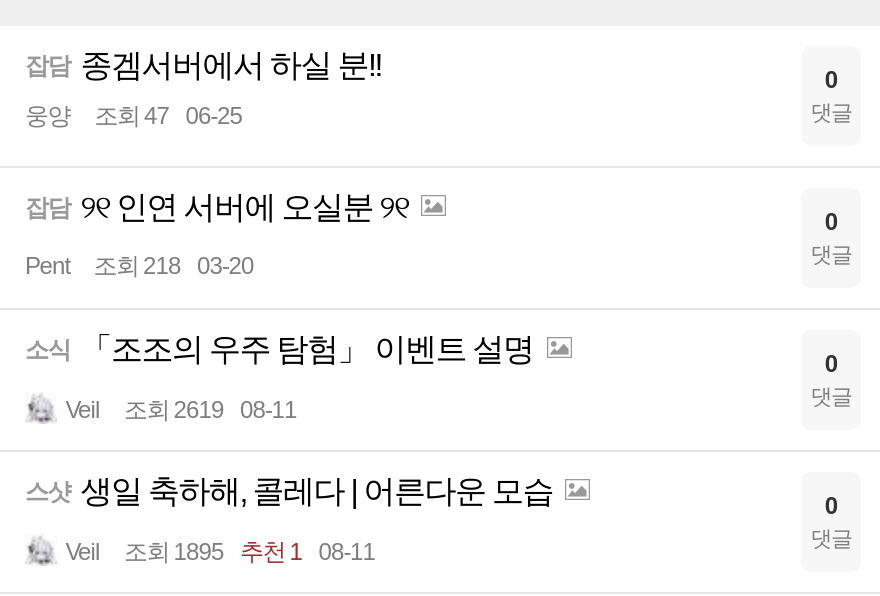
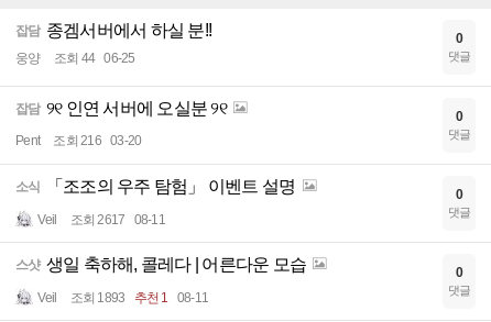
- 웅양 조회 47 06-25
+ 웅양 조회 44 06-25

- Pent 조회 218 03-20
+ Pent 조회 216 03-20

- Veil 조회 2619 08-11
+ Veil 조회 2617 08-11

- Veil 조회 1895 추천 1 08-11
+ Veil 조회 1893 추천 1 08-11
